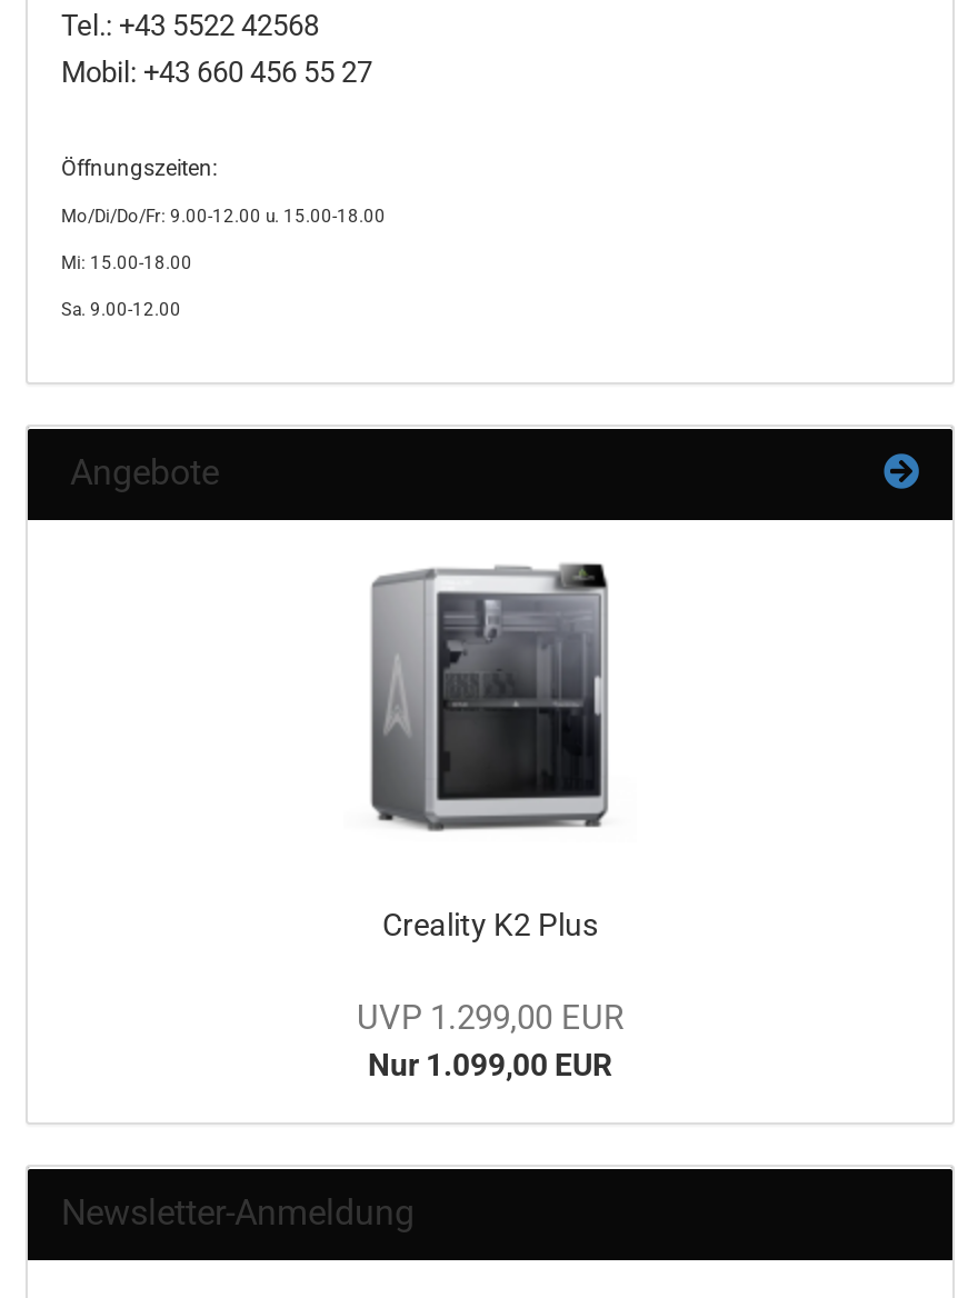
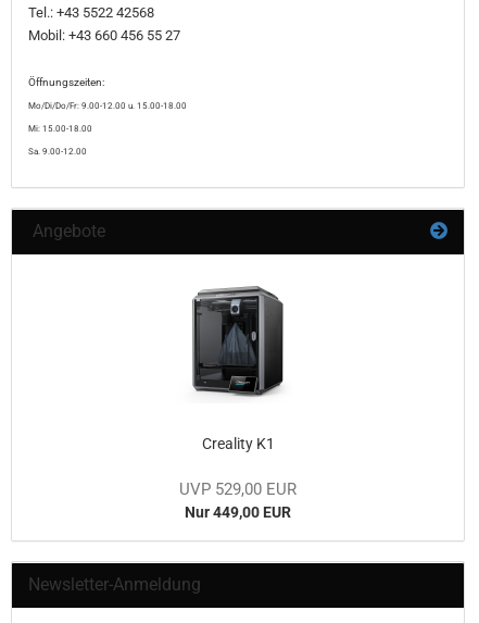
- [image]
- Creality K2 Plus
+ [image]
+ Creality K1

- UVP 1.299,00 EUR
- Nur 1.099,00 EUR
+ UVP 529,00 EUR
+ Nur 449,00 EUR
